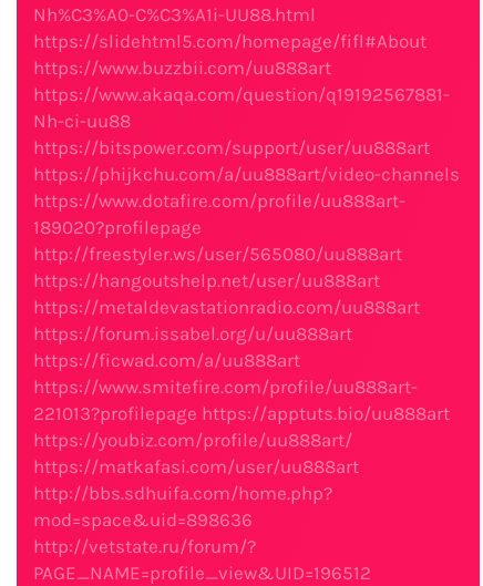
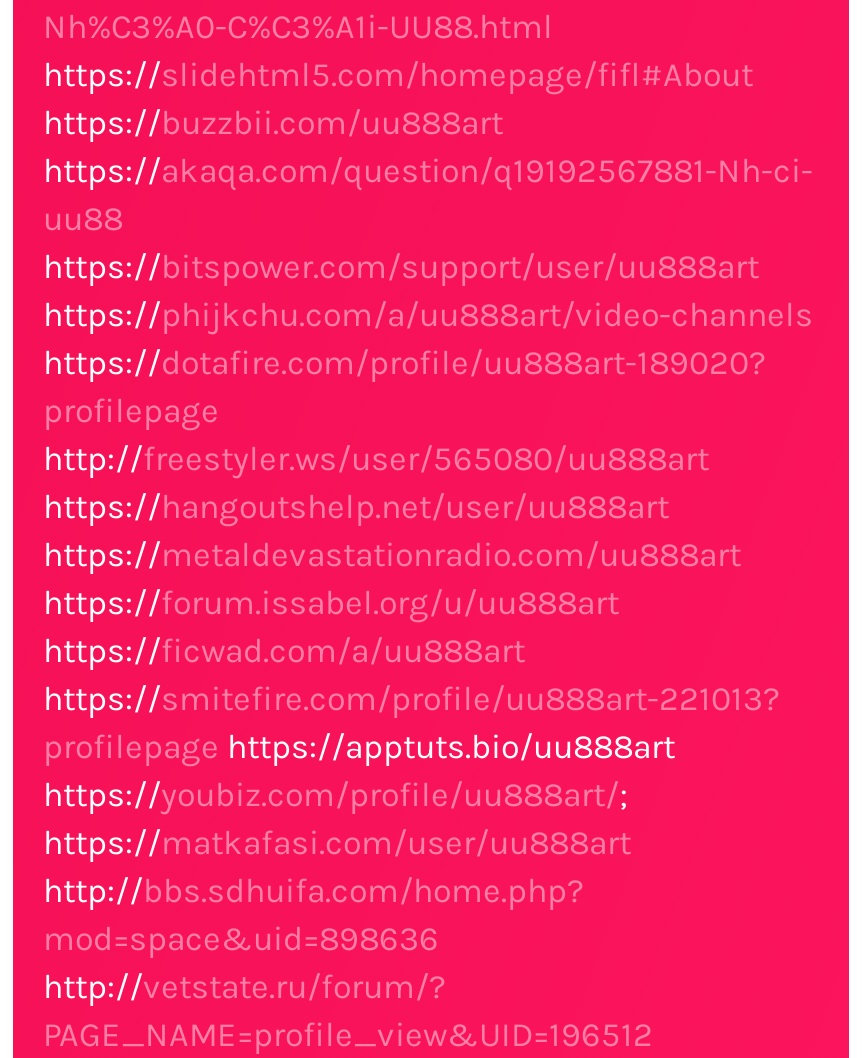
- https://slidehtml5.com/homepage/fifl#About
- https://www.buzzbii.com/uu888art
- https://www.akaqa.com/question/q19192567881-
- Nh-ci-uu88
- https://bitspower.com/support/user/uu888art
- https://phijkchu.com/a/uu888art/video-channels
- https://www.dotafire.com/profile/uu888art-
- 189020?profilepage
- http://freestyler.ws/user/565080/uu888art
- https://hangoutshelp.net/user/uu888art
- https://metaldevastationradio.com/uu888art
- https://forum.issabel.org/u/uu888art
- https://ficwad.com/a/uu888art
- https://www.smitefire.com/profile/uu888art-
- 221013?profilepage https://apptuts.bio/uu888art
- https://youbiz.com/profile/uu888art/
- https://matkafasi.com/user/uu888art
- http://bbs.sdhuifa.com/home.php?
+ https://slidehtml5.com/homepage/fifl#About
+ https://buzzbii.com/uu888art
+ https://akaqa.com/question/q19192567881-Nh-ci-
+ uu88
+ https://bitspower.com/support/user/uu888art
+ https://phijkchu.com/a/uu888art/video-channels
+ https://dotafire.com/profile/uu888art-189020?
+ profilepage
+ http://freestyler.ws/user/565080/uu888art
+ https://hangoutshelp.net/user/uu888art
+ https://metaldevastationradio.com/uu888art
+ https://forum.issabel.org/u/uu888art
+ https://ficwad.com/a/uu888art
+ https://smitefire.com/profile/uu888art-221013?
+ profilepage https://apptuts.bio/uu888art
+ https://youbiz.com/profile/uu888art/;
+ https://matkafasi.com/user/uu888art
+ http://bbs.sdhuifa.com/home.php?
